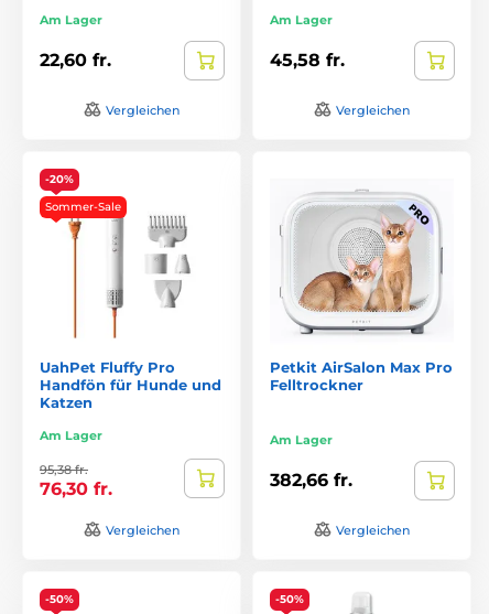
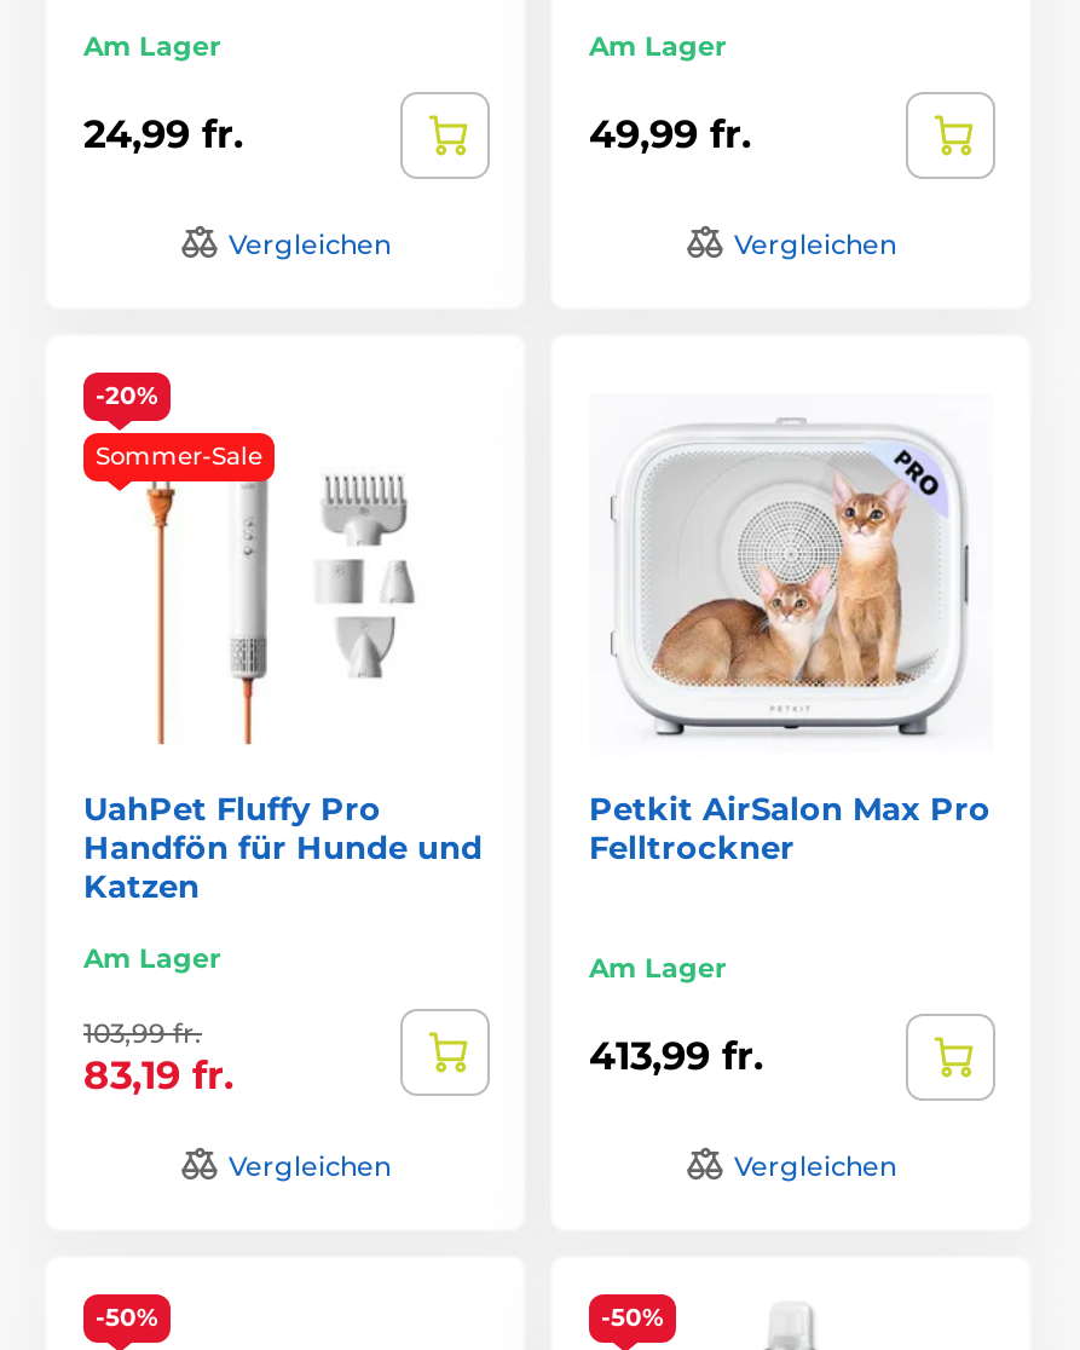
- 22,60 fr.
+ 24,99 fr.

- 45,58 fr.
+ 49,99 fr.

- 95,38 fr.
+ 103,99 fr.

- 382,66 fr.
+ 413,99 fr.

- 76,30 fr.
+ 83,19 fr.
